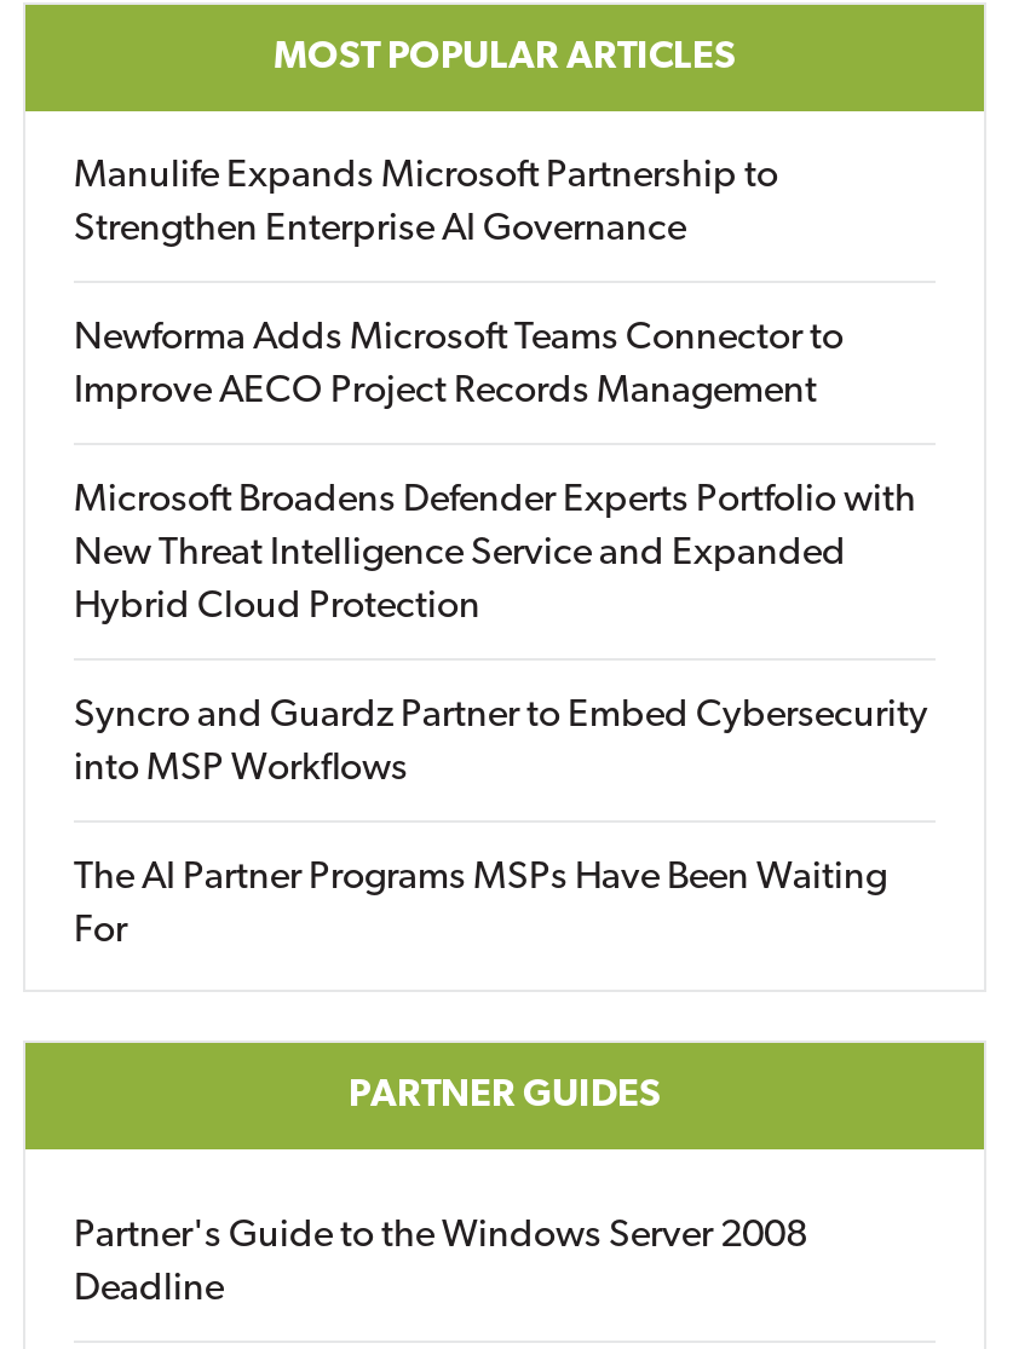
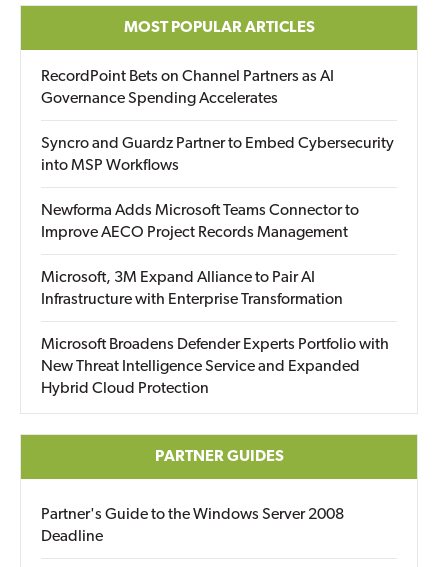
- Manulife Expands Microsoft Partnership to
- Strengthen Enterprise AI Governance
+ RecordPoint Bets on Channel Partners as AI
+ Governance Spending Accelerates

moved down: Newforma Adds Microsoft Teams Connector to | Improve AECO Project Records Management

+ Microsoft, 3M Expand Alliance to Pair AI
+ Infrastructure with Enterprise Transformation

moved down: Microsoft Broadens Defender Experts Portfolio with | New Threat Intelligence Service and Expanded | Hybrid Cloud Protection

moved up: Syncro and Guardz Partner to Embed Cybersecurity | into MSP Workflows

- The AI Partner Programs MSPs Have Been Waiting
- For
